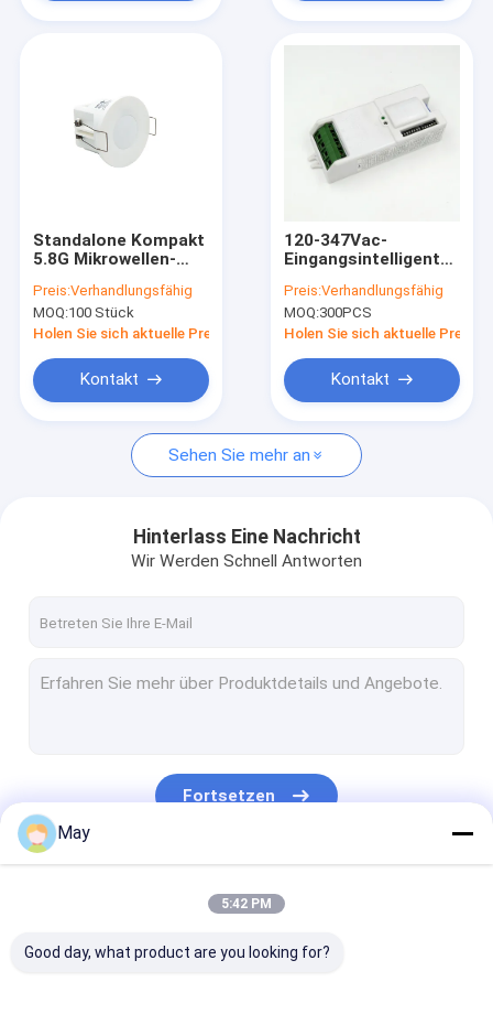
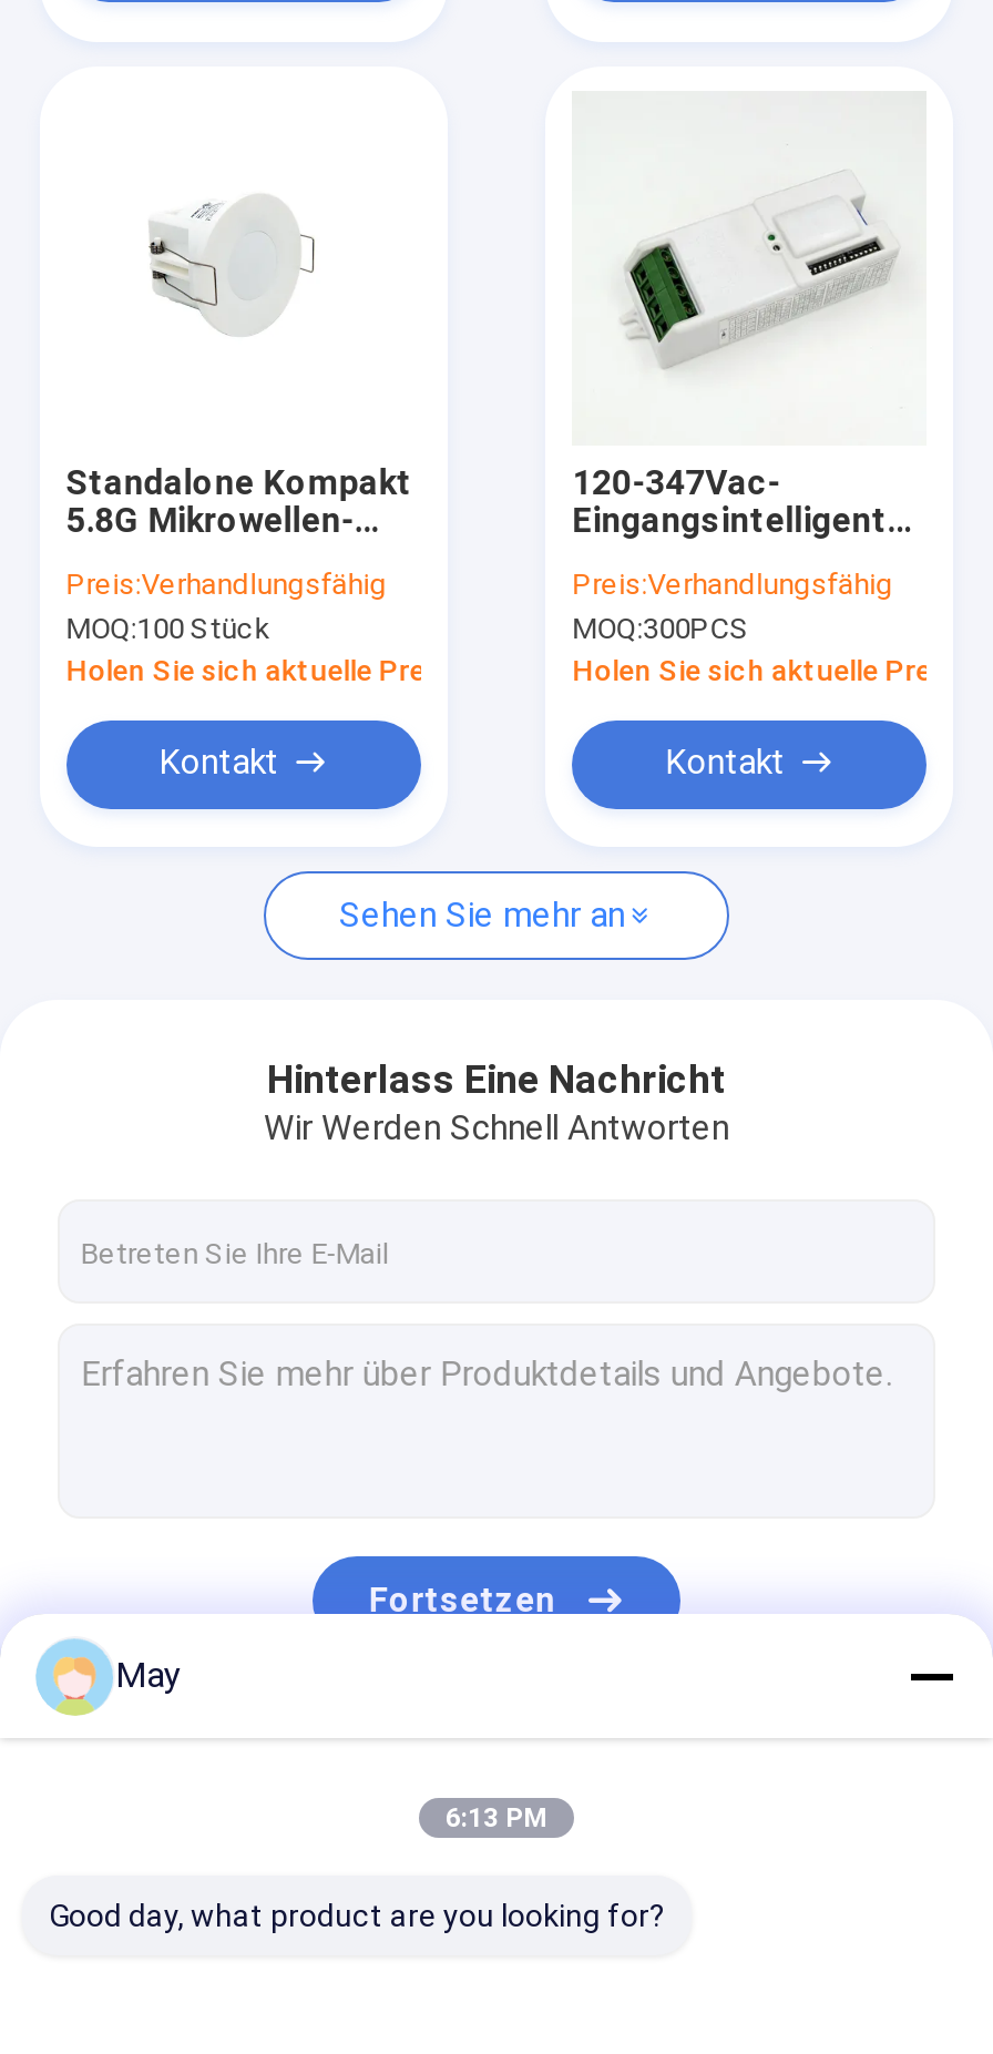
- 5:42 PM
+ 6:13 PM
